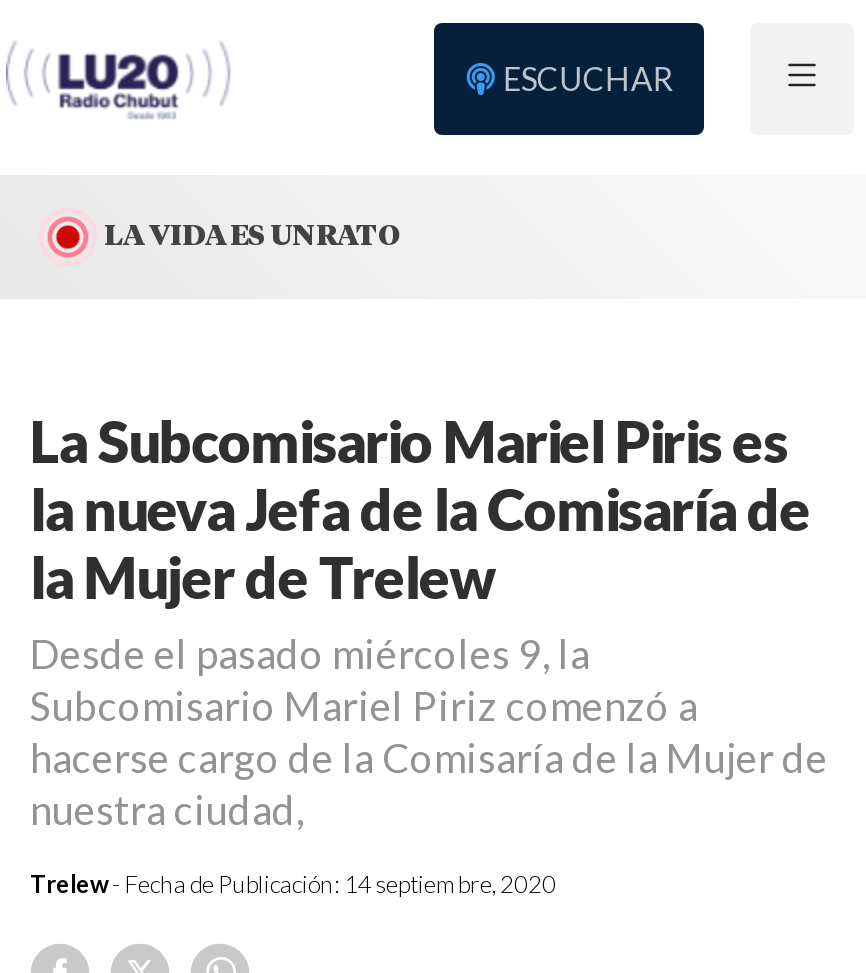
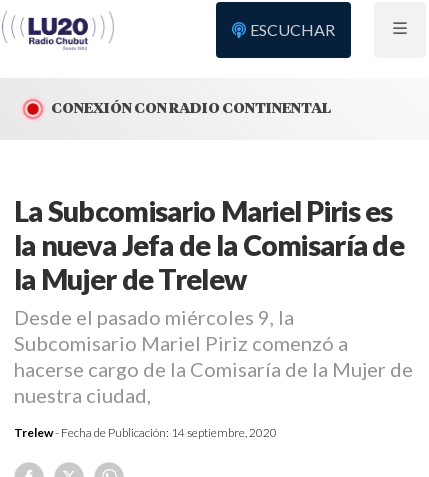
- LA VIDA ES UN RATO
+ CONEXIÓN CON RADIO CONTINENTAL
